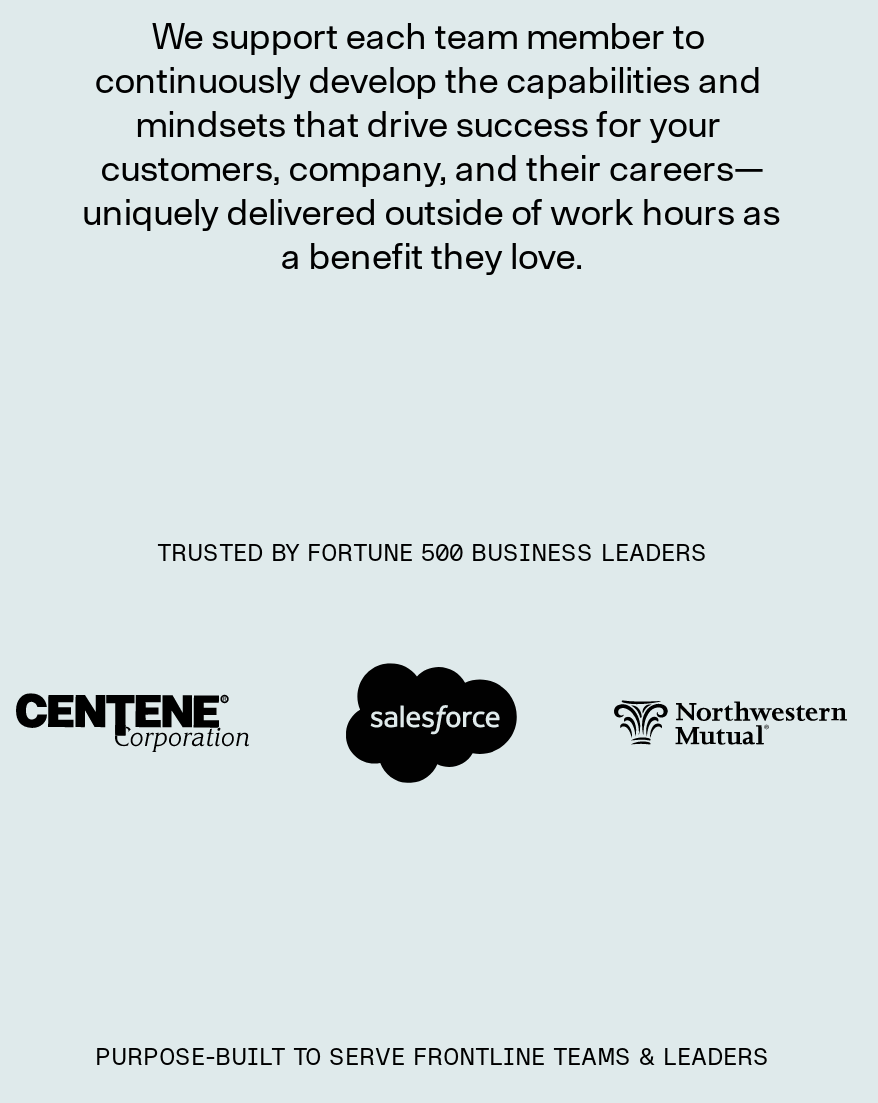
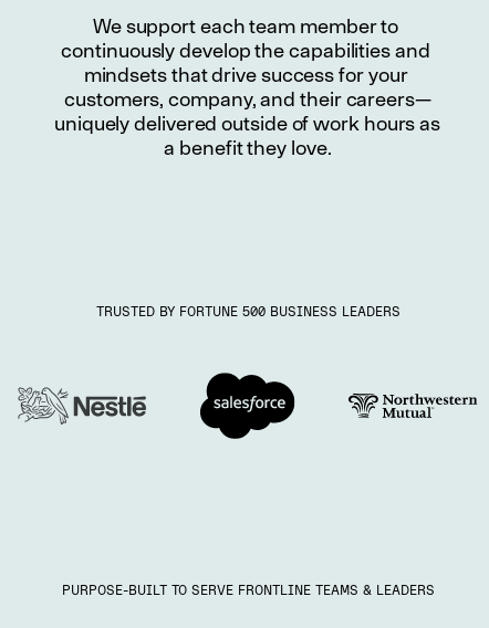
- [image]
+ [image]
